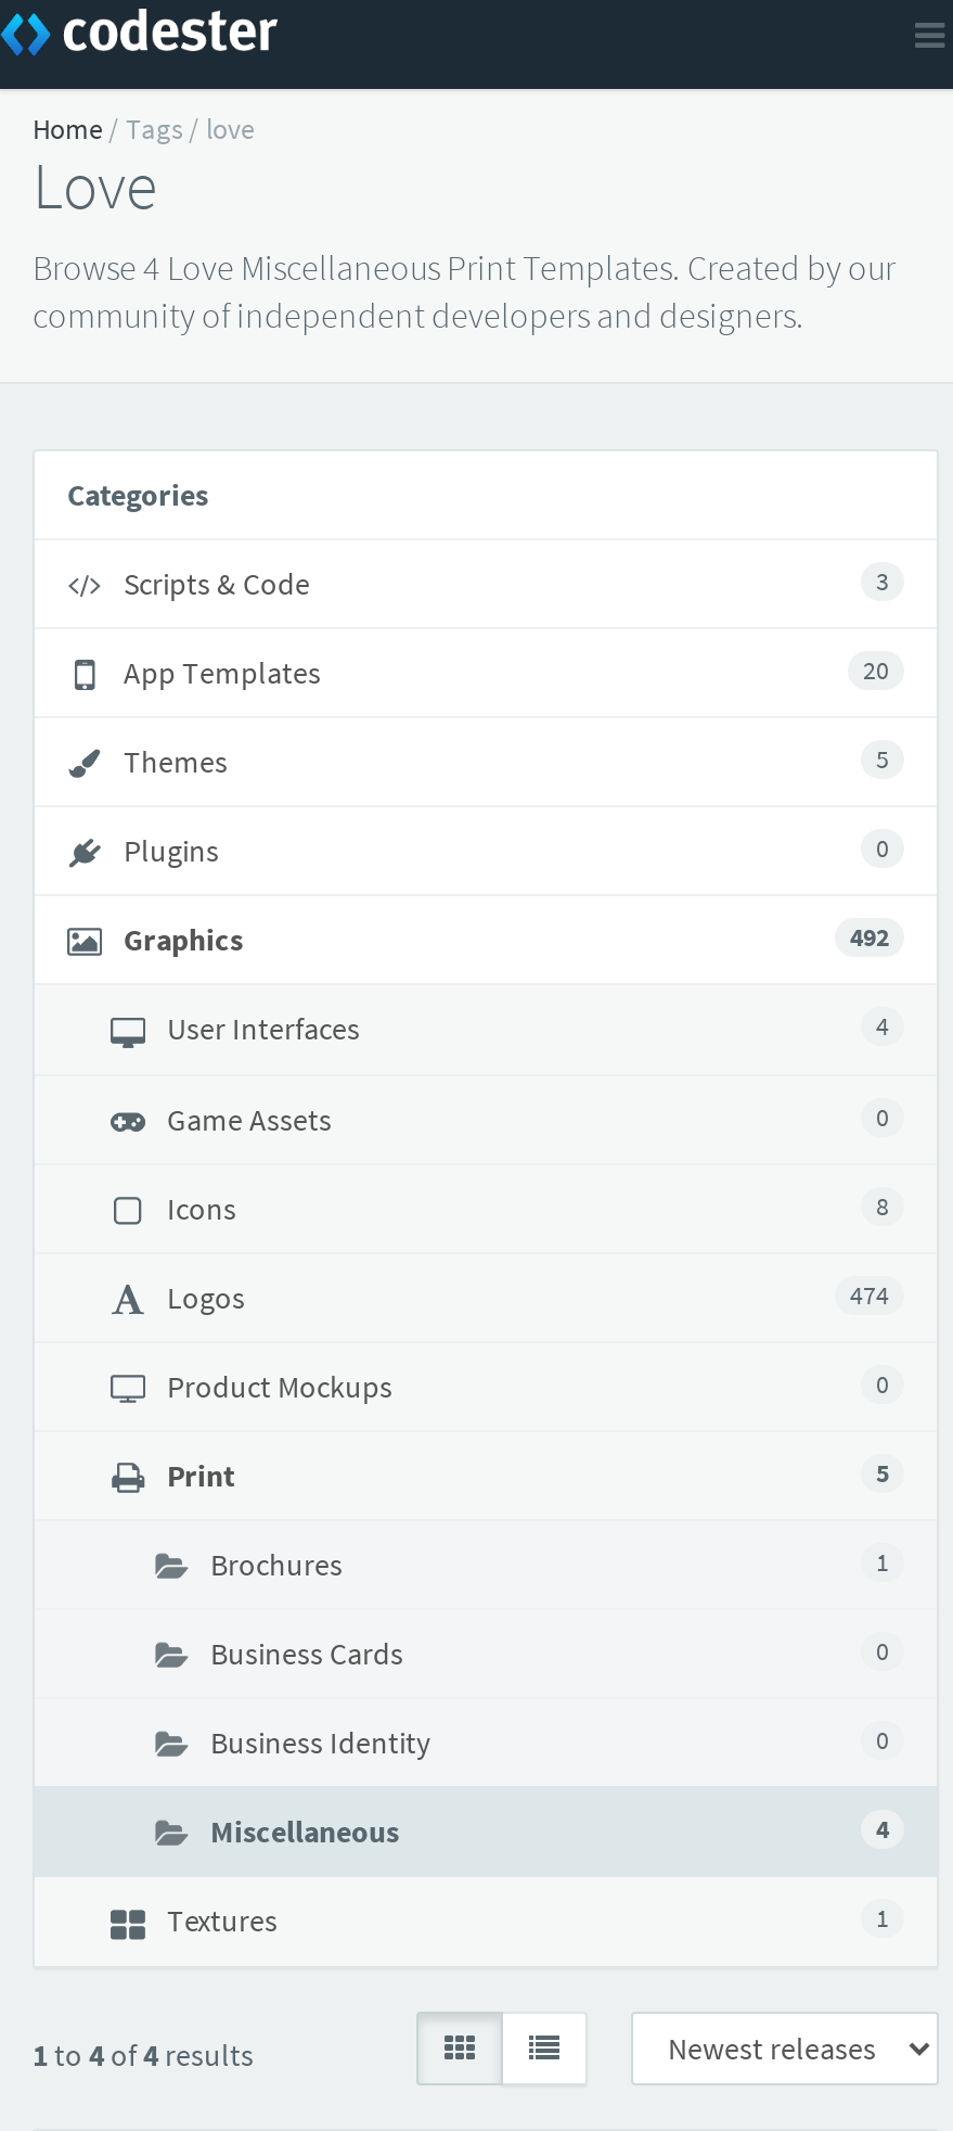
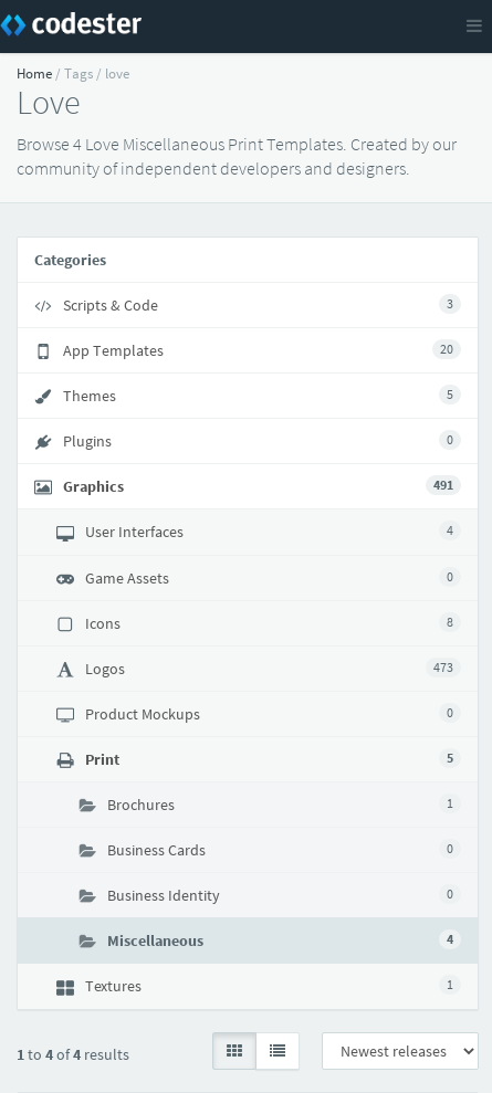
- 492
+ 491

- 474
+ 473
